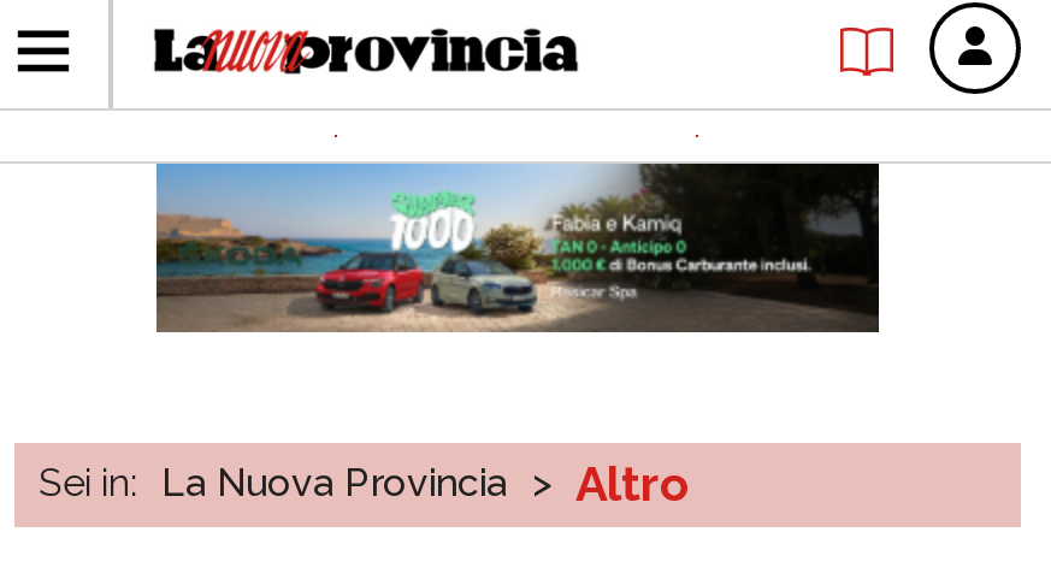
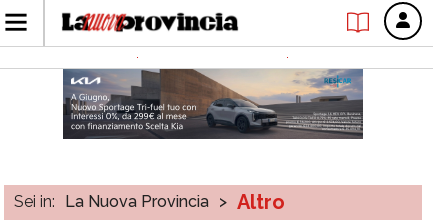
- [image]
+ [image]
